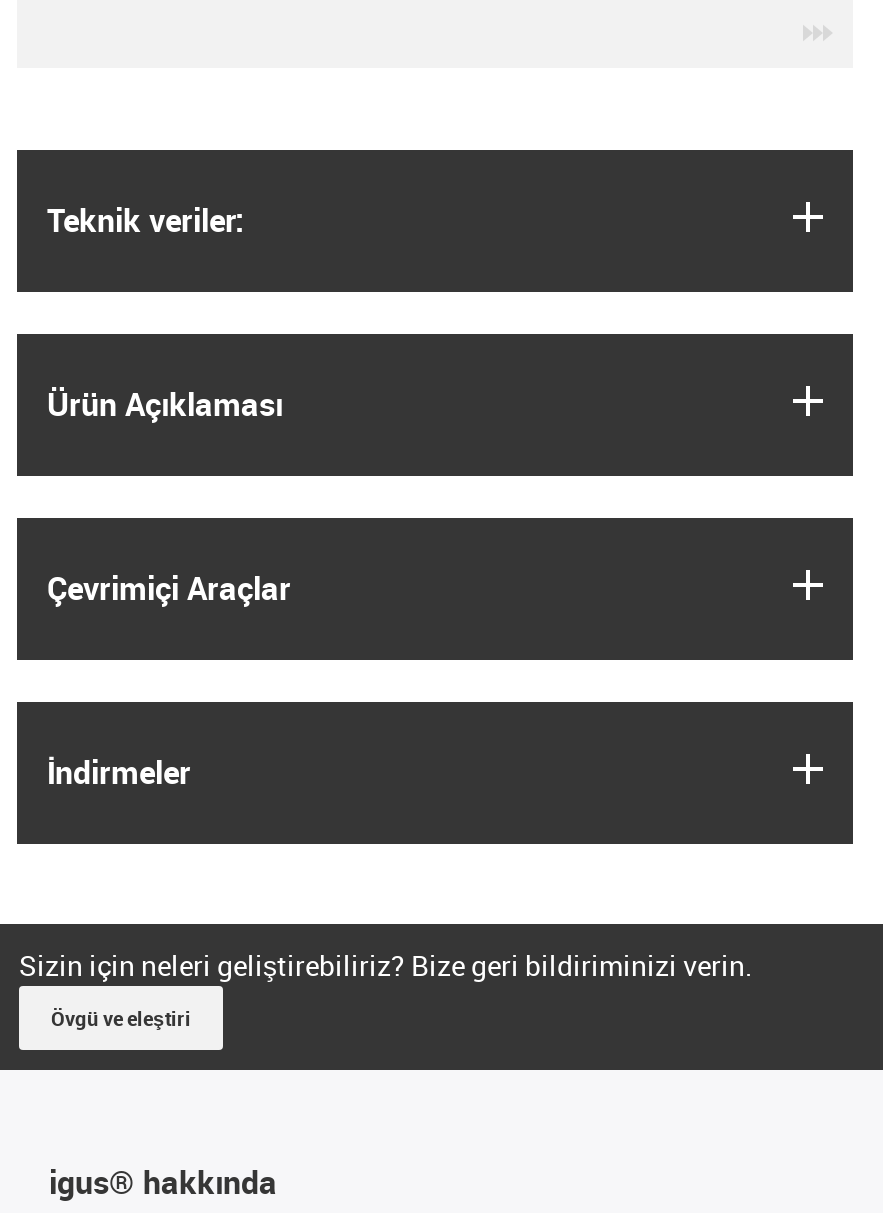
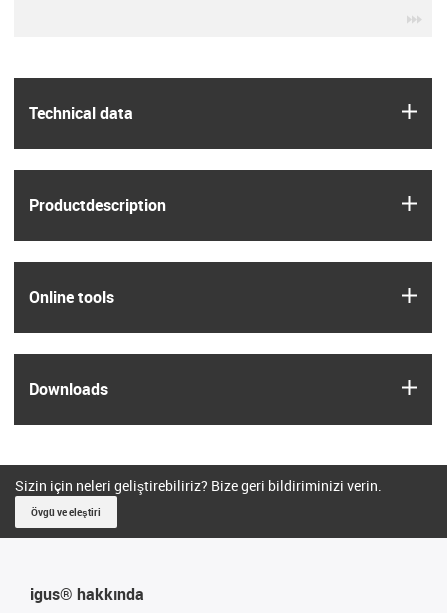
- Teknik veriler:
+ Technical data

- Ürün Açıklaması
+ Productdescription

- Çevrimiçi Araçlar
+ Online tools

- İndirmeler
+ Downloads
